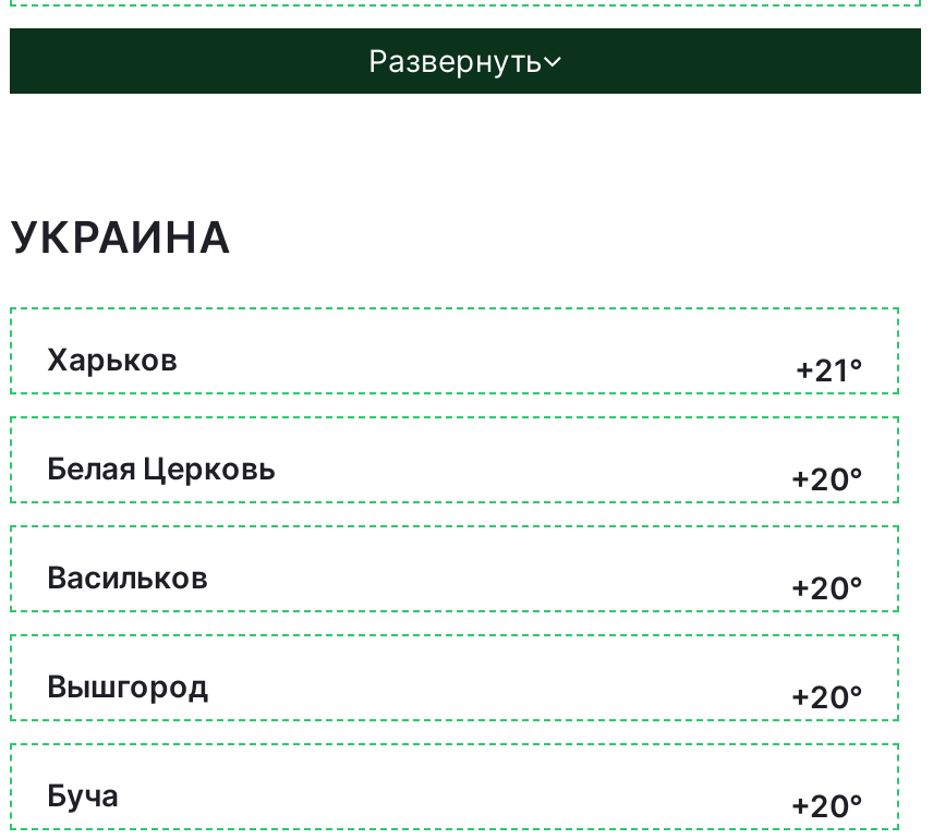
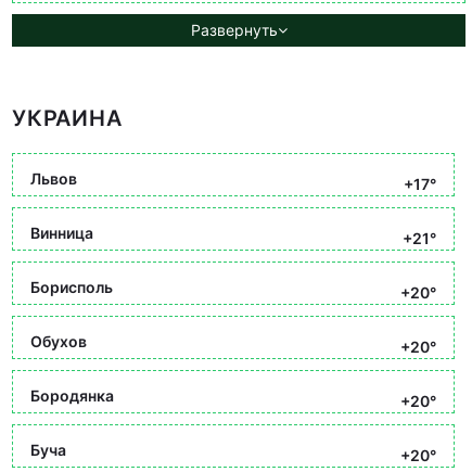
- Харьков
+ Львов
+ +17°
+ Винница

- Белая Церковь
+ Борисполь

- Васильков
+ Обухов

- Вышгород
+ Бородянка
